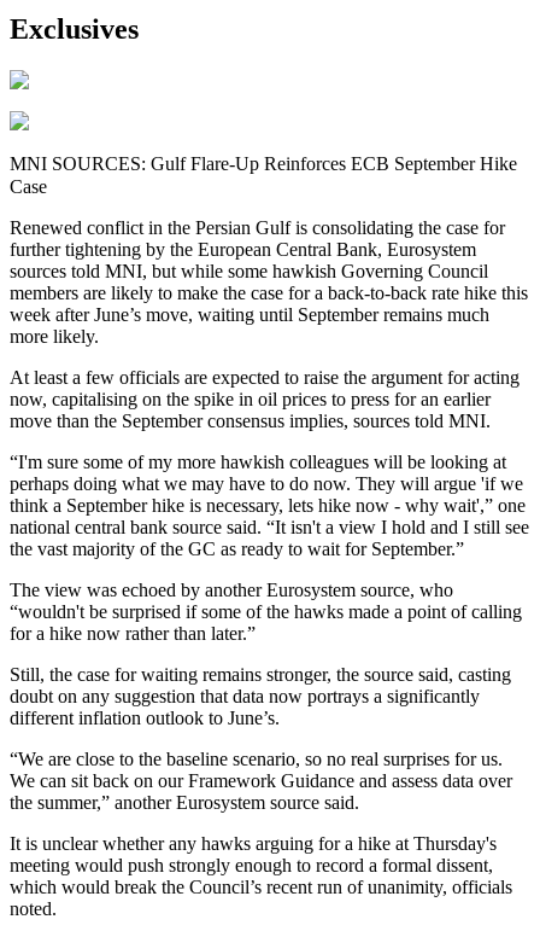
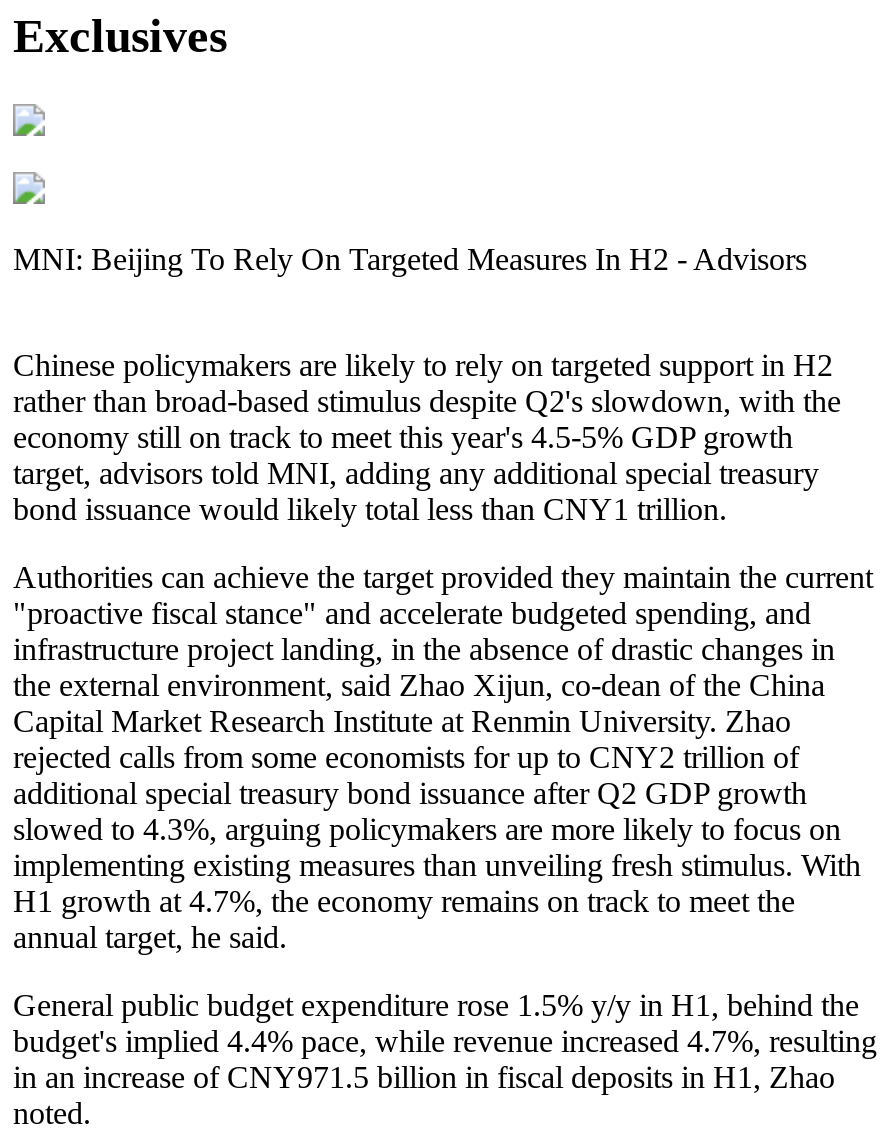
- MNI SOURCES: Gulf Flare-Up Reinforces ECB September Hike
- Case
- Renewed conflict in the Persian Gulf is consolidating the case for
- further tightening by the European Central Bank, Eurosystem
- sources told MNI, but while some hawkish Governing Council
- members are likely to make the case for a back-to-back rate hike this
- week after June’s move, waiting until September remains much
- more likely.
- At least a few officials are expected to raise the argument for acting
- now, capitalising on the spike in oil prices to press for an earlier
- move than the September consensus implies, sources told MNI.
- “I'm sure some of my more hawkish colleagues will be looking at
- perhaps doing what we may have to do now. They will argue 'if we
- think a September hike is necessary, lets hike now - why wait',” one
- national central bank source said. “It isn't a view I hold and I still see
- the vast majority of the GC as ready to wait for September.”
- The view was echoed by another Eurosystem source, who
- “wouldn't be surprised if some of the hawks made a point of calling
- for a hike now rather than later.”
- Still, the case for waiting remains stronger, the source said, casting
- doubt on any suggestion that data now portrays a significantly
- different inflation outlook to June’s.
- “We are close to the baseline scenario, so no real surprises for us.
- We can sit back on our Framework Guidance and assess data over
- the summer,” another Eurosystem source said.
- It is unclear whether any hawks arguing for a hike at Thursday's
- meeting would push strongly enough to record a formal dissent,
- which would break the Council’s recent run of unanimity, officials
+ MNI: Beijing To Rely On Targeted Measures In H2 - Advisors
+ Chinese policymakers are likely to rely on targeted support in H2
+ rather than broad-based stimulus despite Q2's slowdown, with the
+ economy still on track to meet this year's 4.5-5% GDP growth
+ target, advisors told MNI, adding any additional special treasury
+ bond issuance would likely total less than CNY1 trillion.
+ Authorities can achieve the target provided they maintain the current
+ "proactive fiscal stance" and accelerate budgeted spending, and
+ infrastructure project landing, in the absence of drastic changes in
+ the external environment, said Zhao Xijun, co-dean of the China
+ Capital Market Research Institute at Renmin University. Zhao
+ rejected calls from some economists for up to CNY2 trillion of
+ additional special treasury bond issuance after Q2 GDP growth
+ slowed to 4.3%, arguing policymakers are more likely to focus on
+ implementing existing measures than unveiling fresh stimulus. With
+ H1 growth at 4.7%, the economy remains on track to meet the
+ annual target, he said.
+ General public budget expenditure rose 1.5% y/y in H1, behind the
+ budget's implied 4.4% pace, while revenue increased 4.7%, resulting
+ in an increase of CNY971.5 billion in fiscal deposits in H1, Zhao
